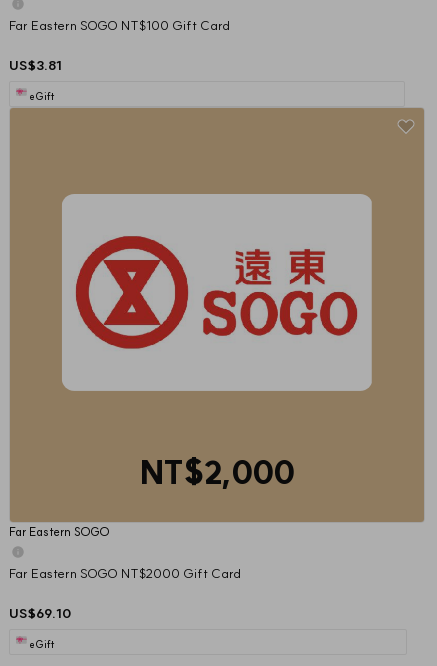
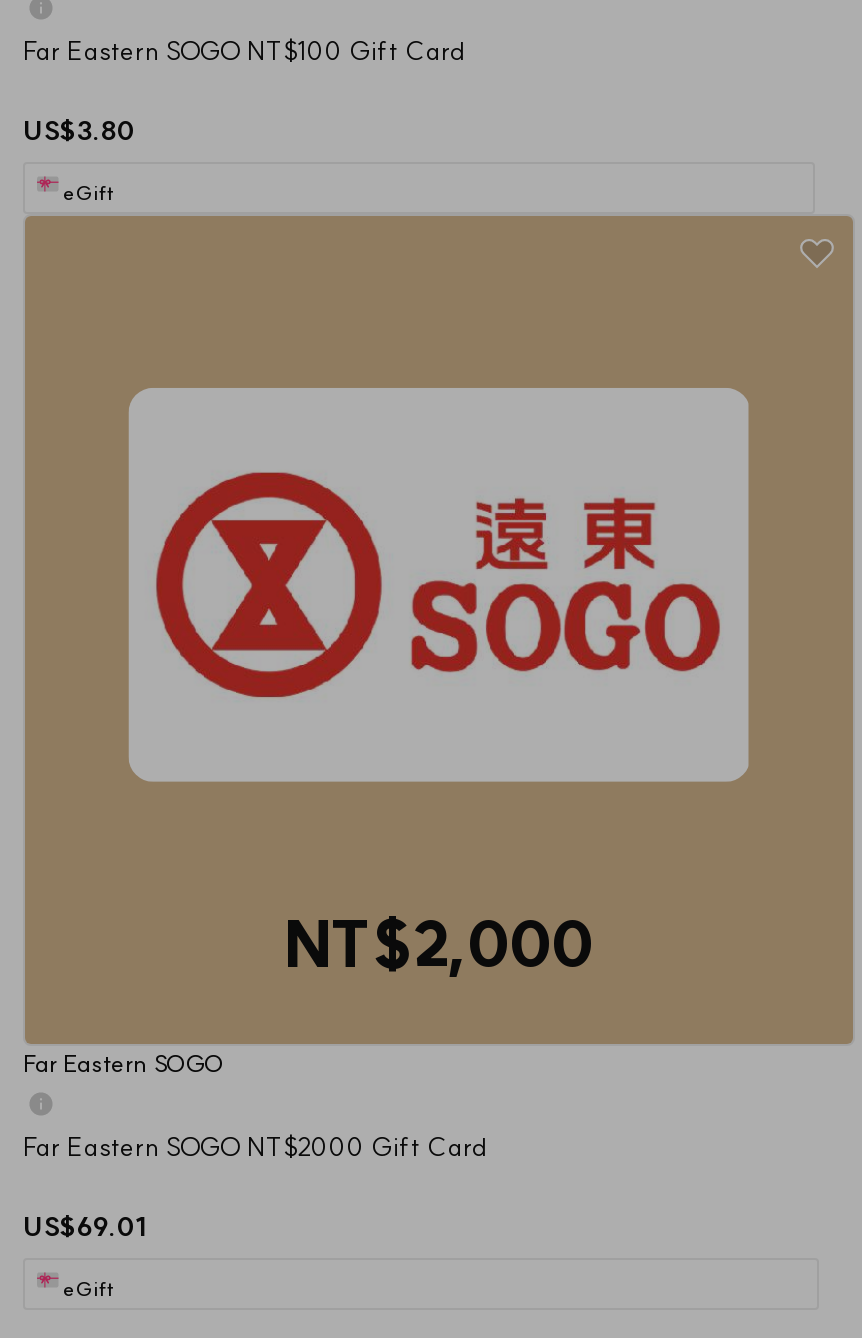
- US$3.81
+ US$3.80

- US$69.10
+ US$69.01
